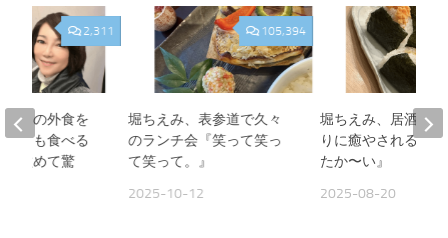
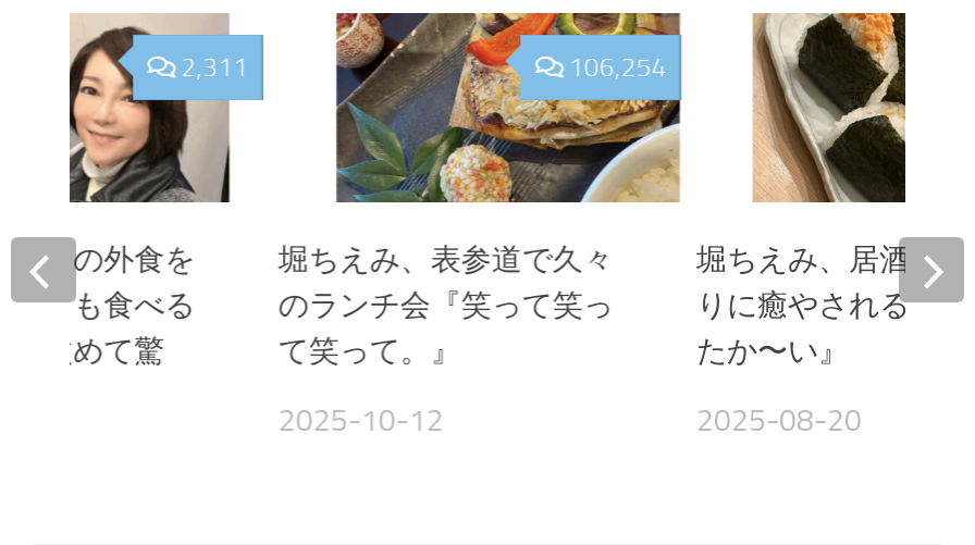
- 105,394
+ 106,254
